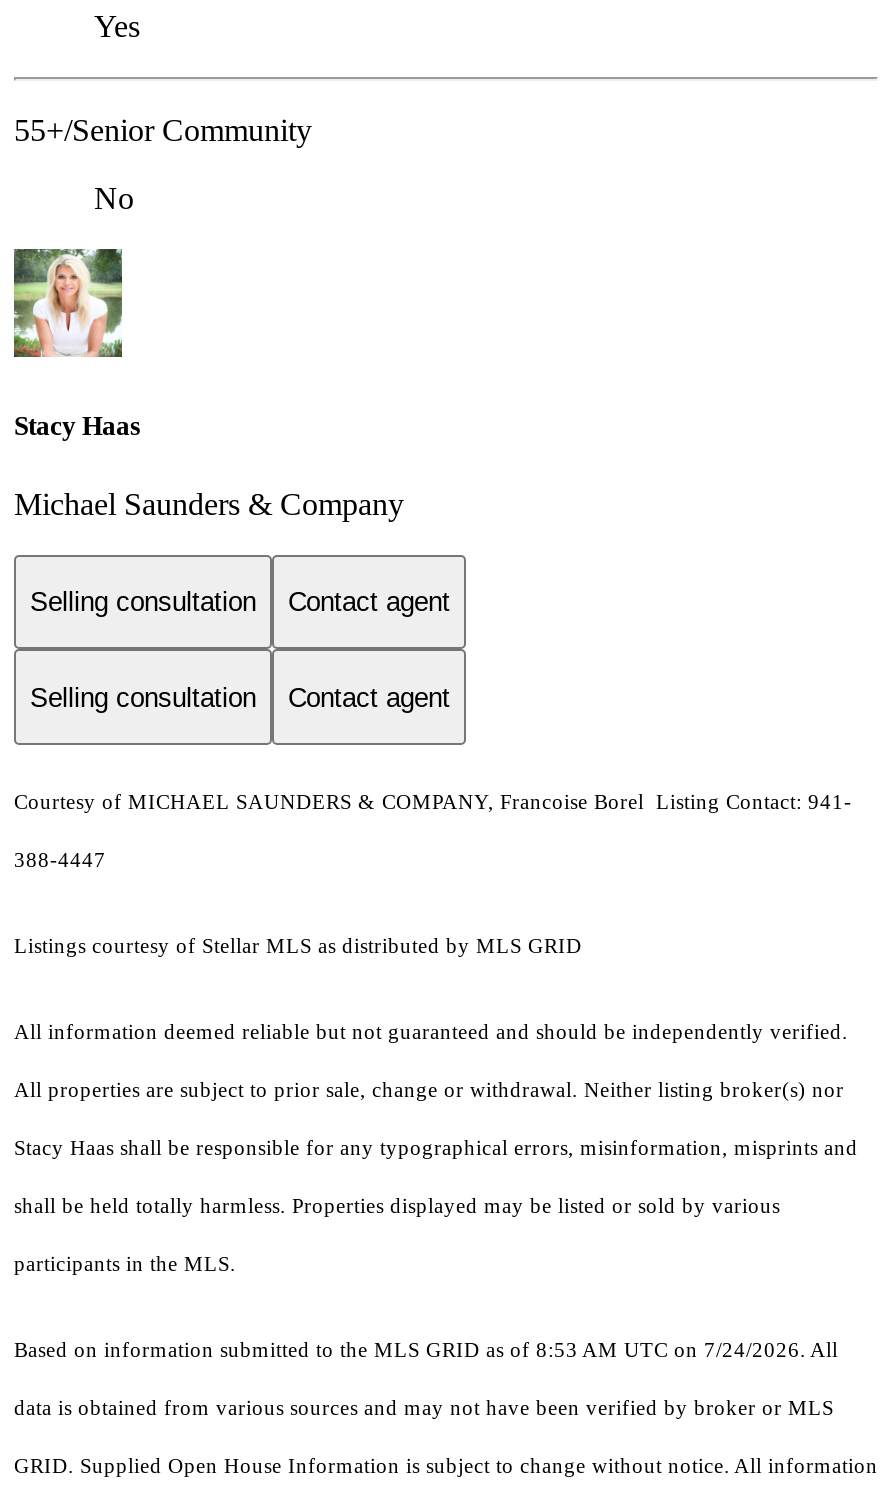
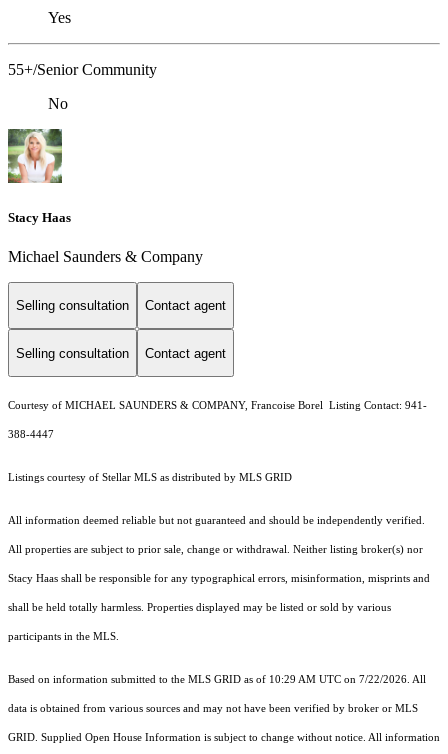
- Based on information submitted to the MLS GRID as of 8:53 AM UTC on 7/24/2026. All
+ Based on information submitted to the MLS GRID as of 10:29 AM UTC on 7/22/2026. All
